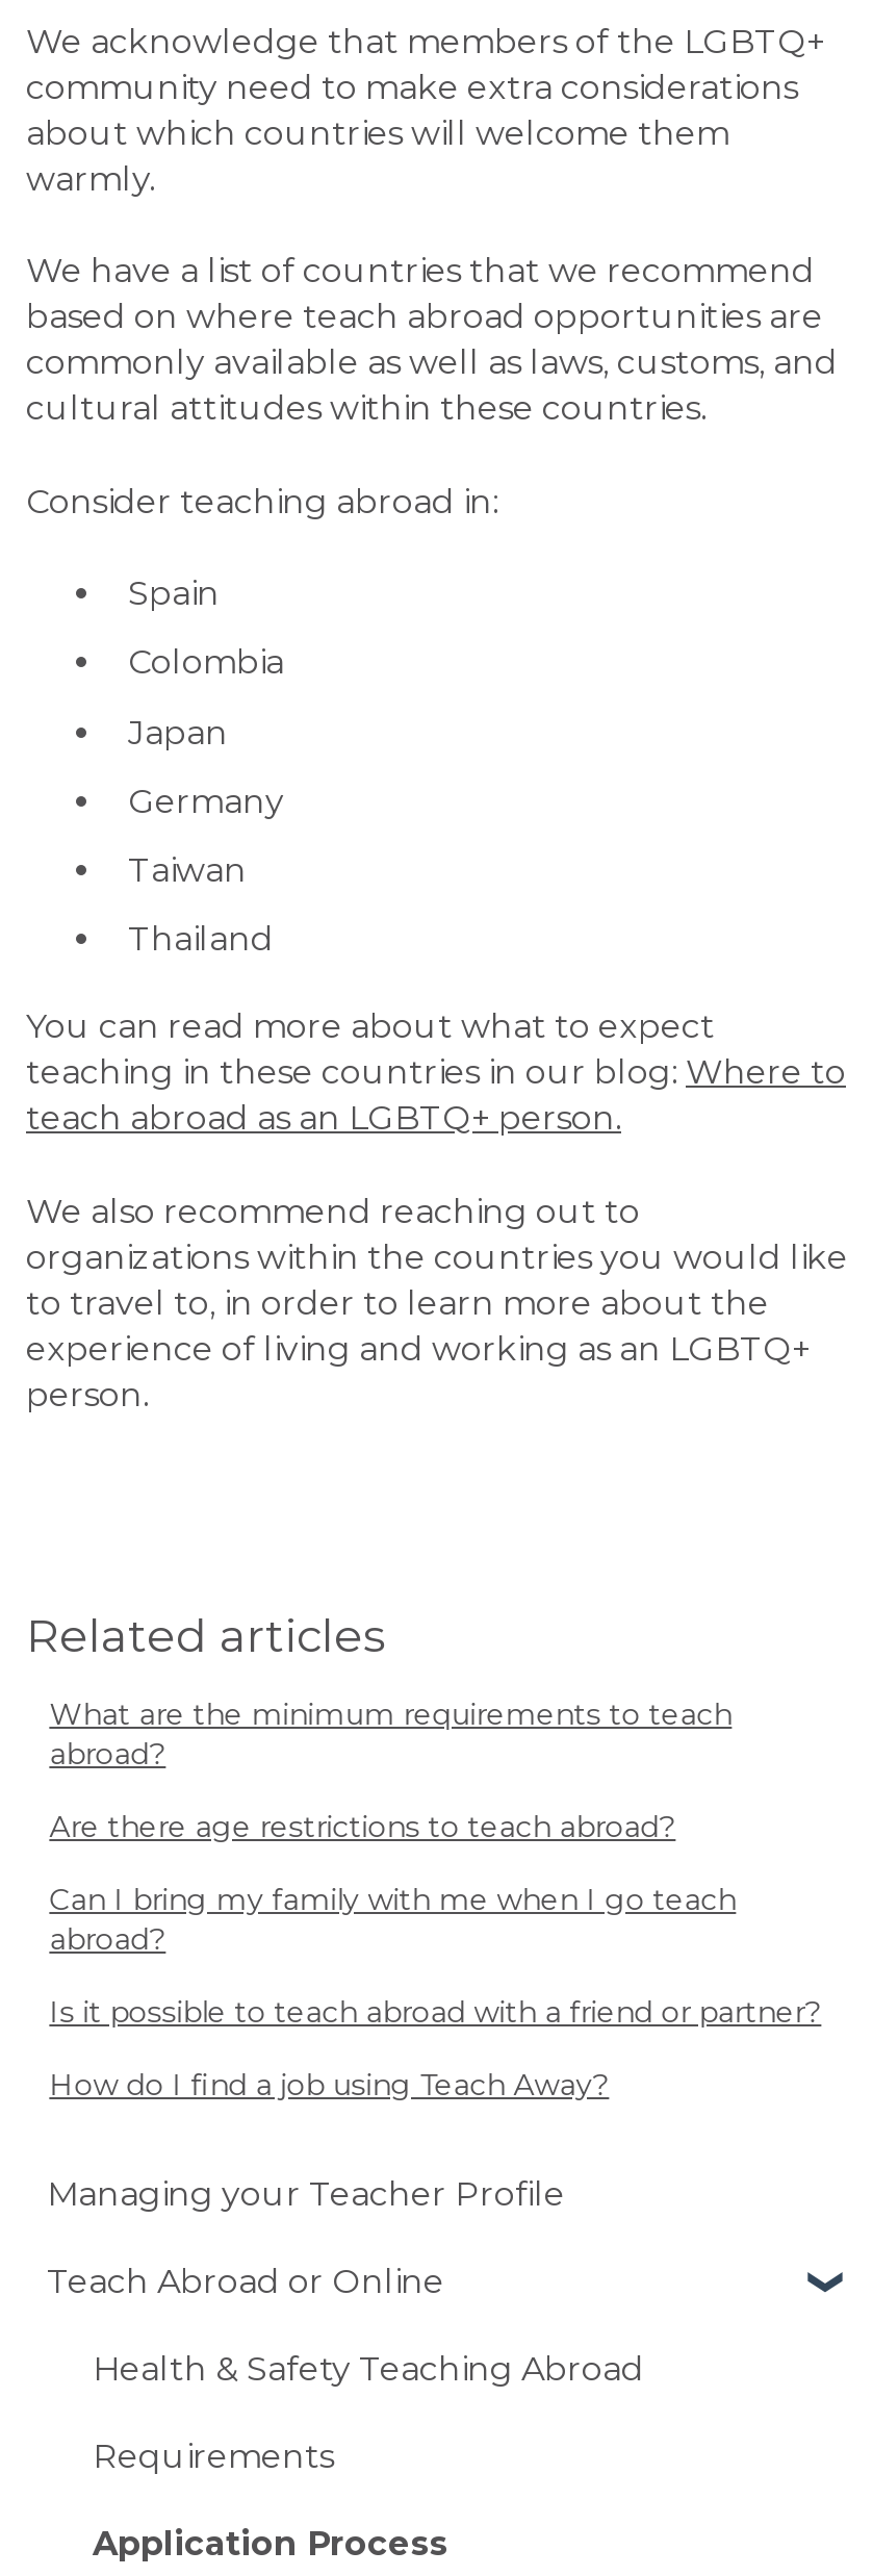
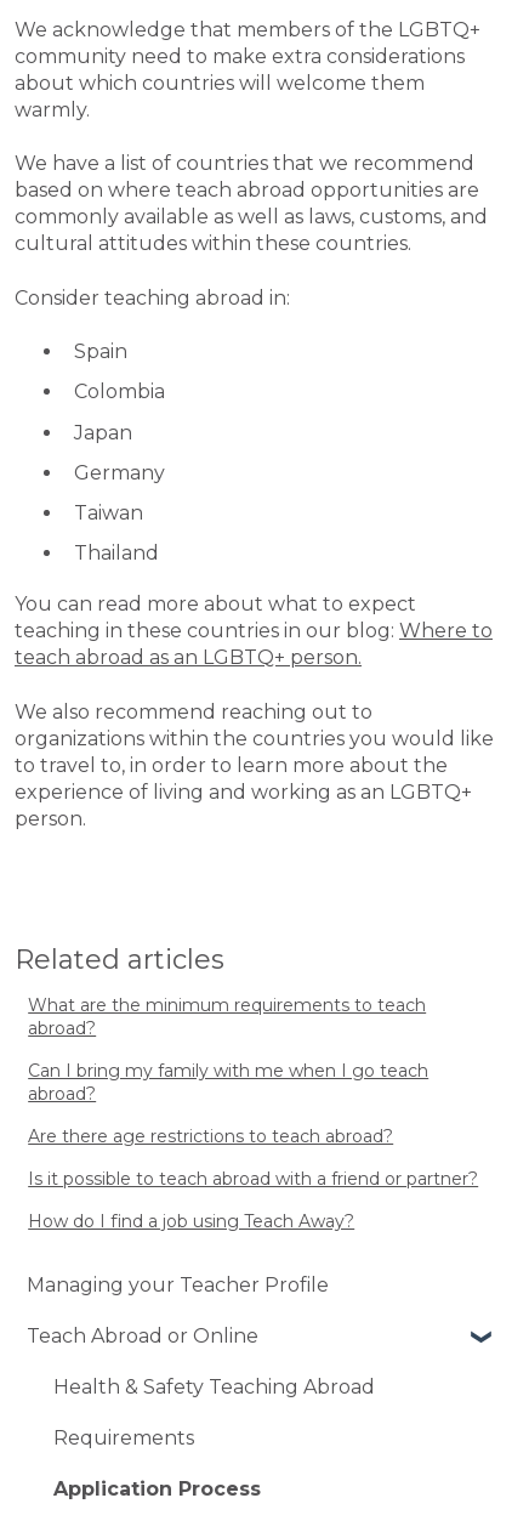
moved down: Are there age restrictions to teach abroad?

moved up: Can I bring my family with me when I go teach | abroad?
